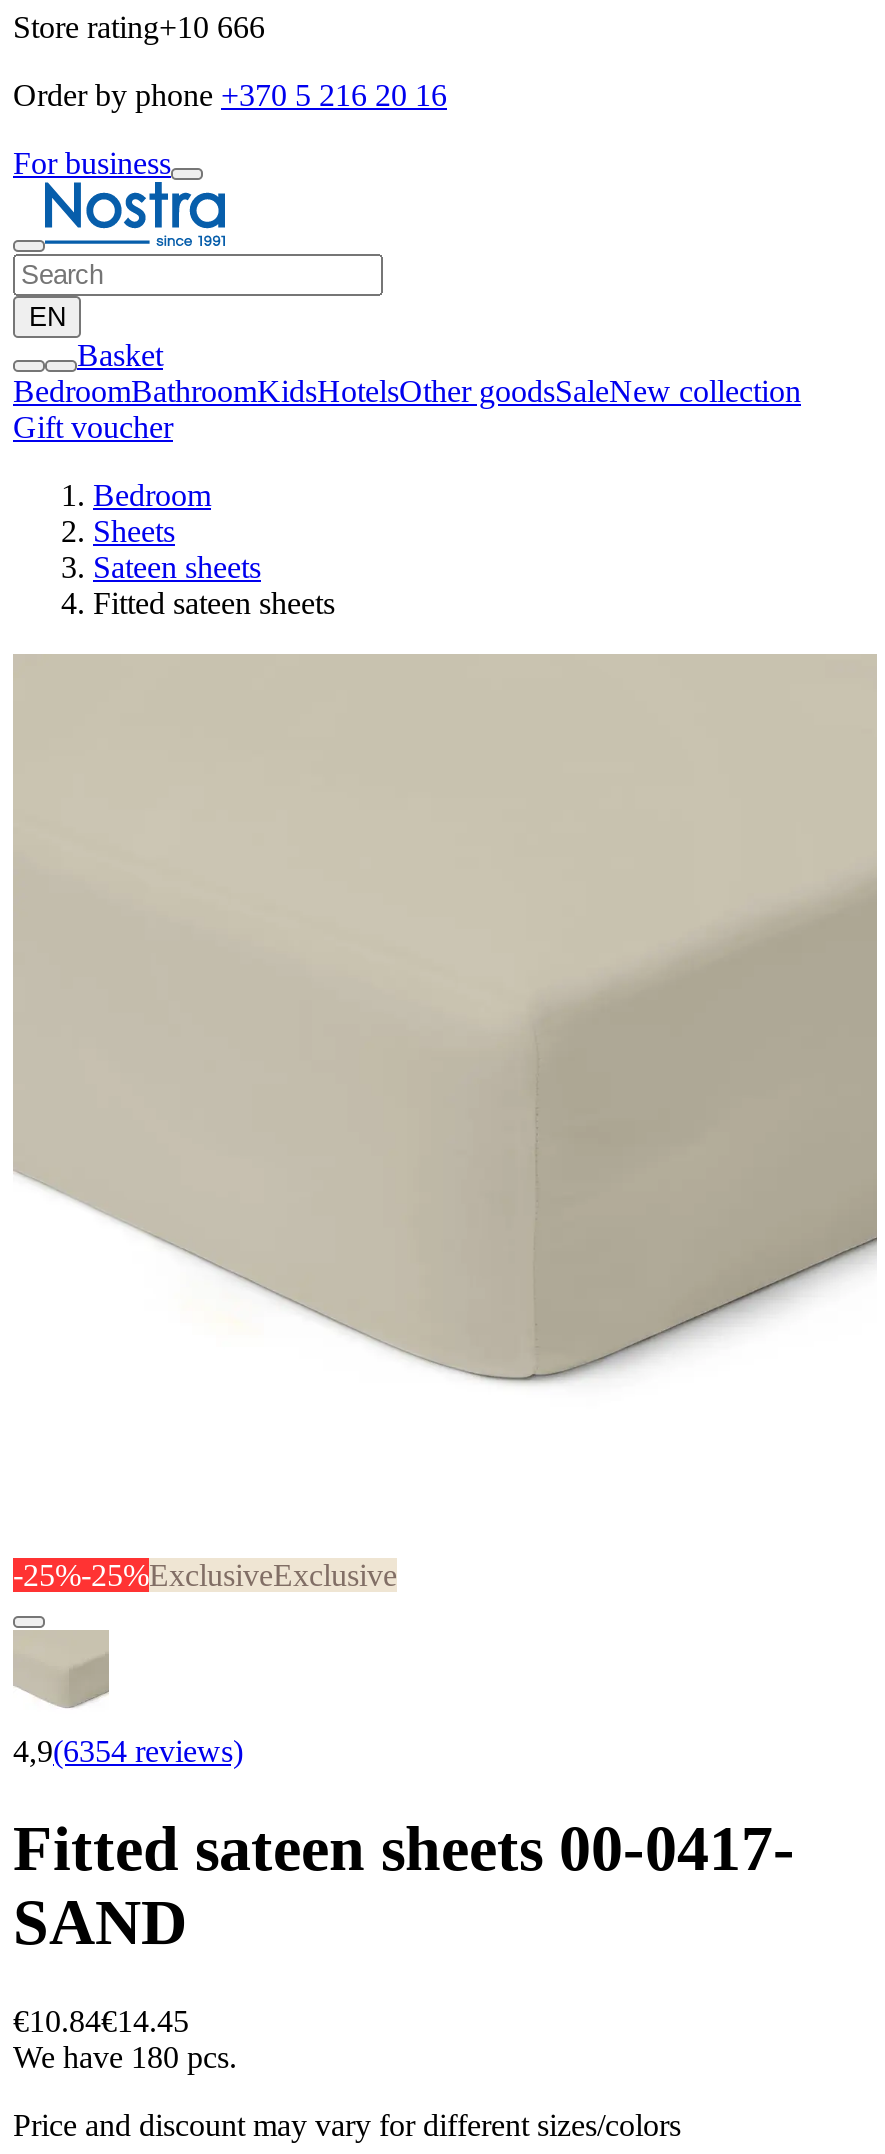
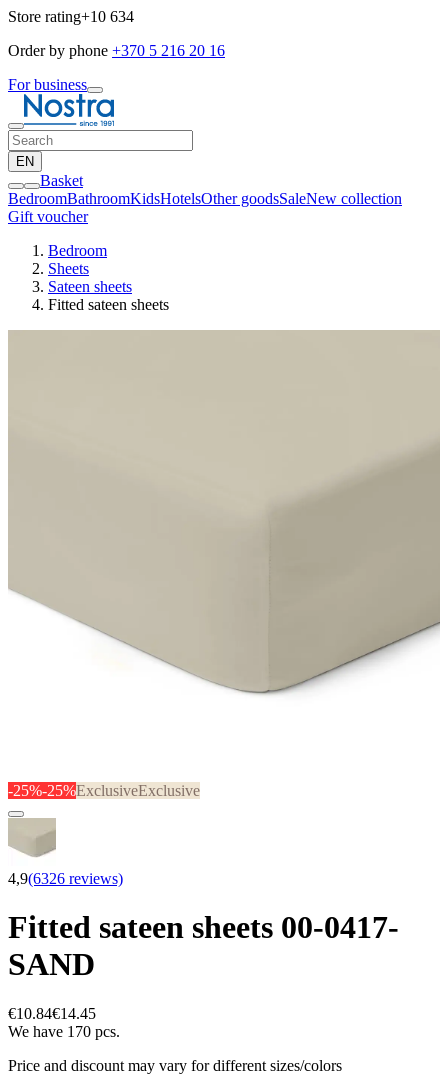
- Store rating+10 666
+ Store rating+10 634

- 4,9(6354 reviews)
+ 4,9(6326 reviews)

- We have 180 pcs.
+ We have 170 pcs.
